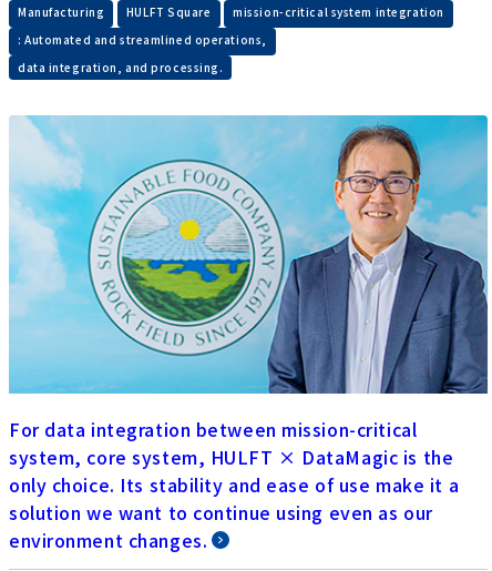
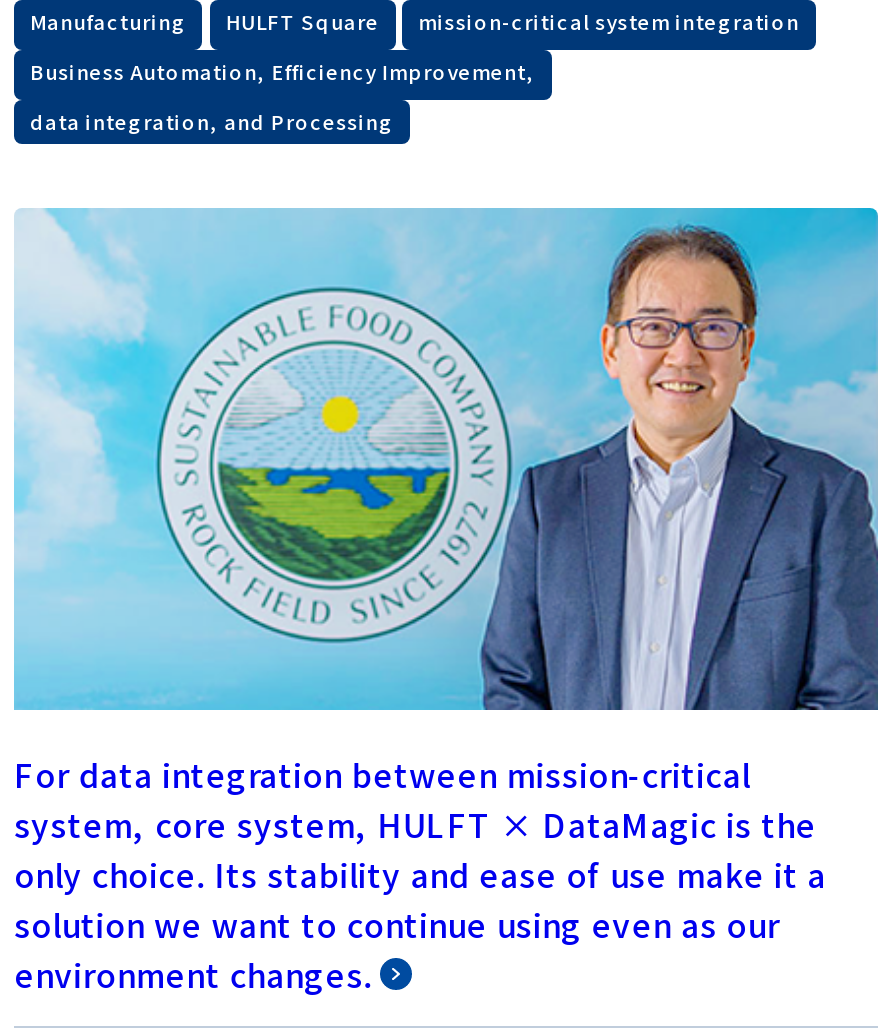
- : Automated and streamlined operations,
+ Business Automation, Efficiency Improvement,

- data integration, and processing.
+ data integration, and Processing
